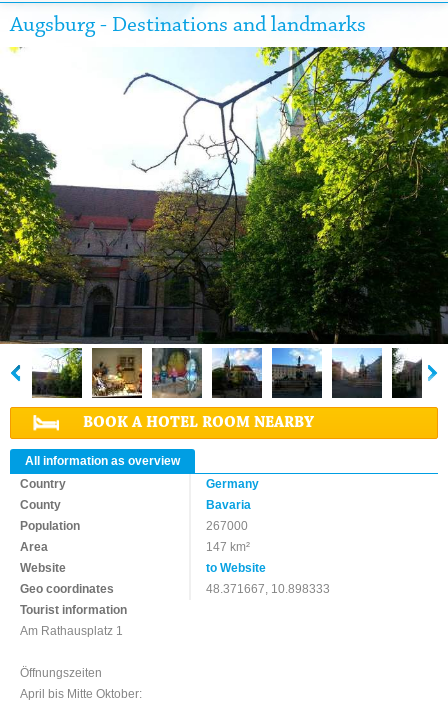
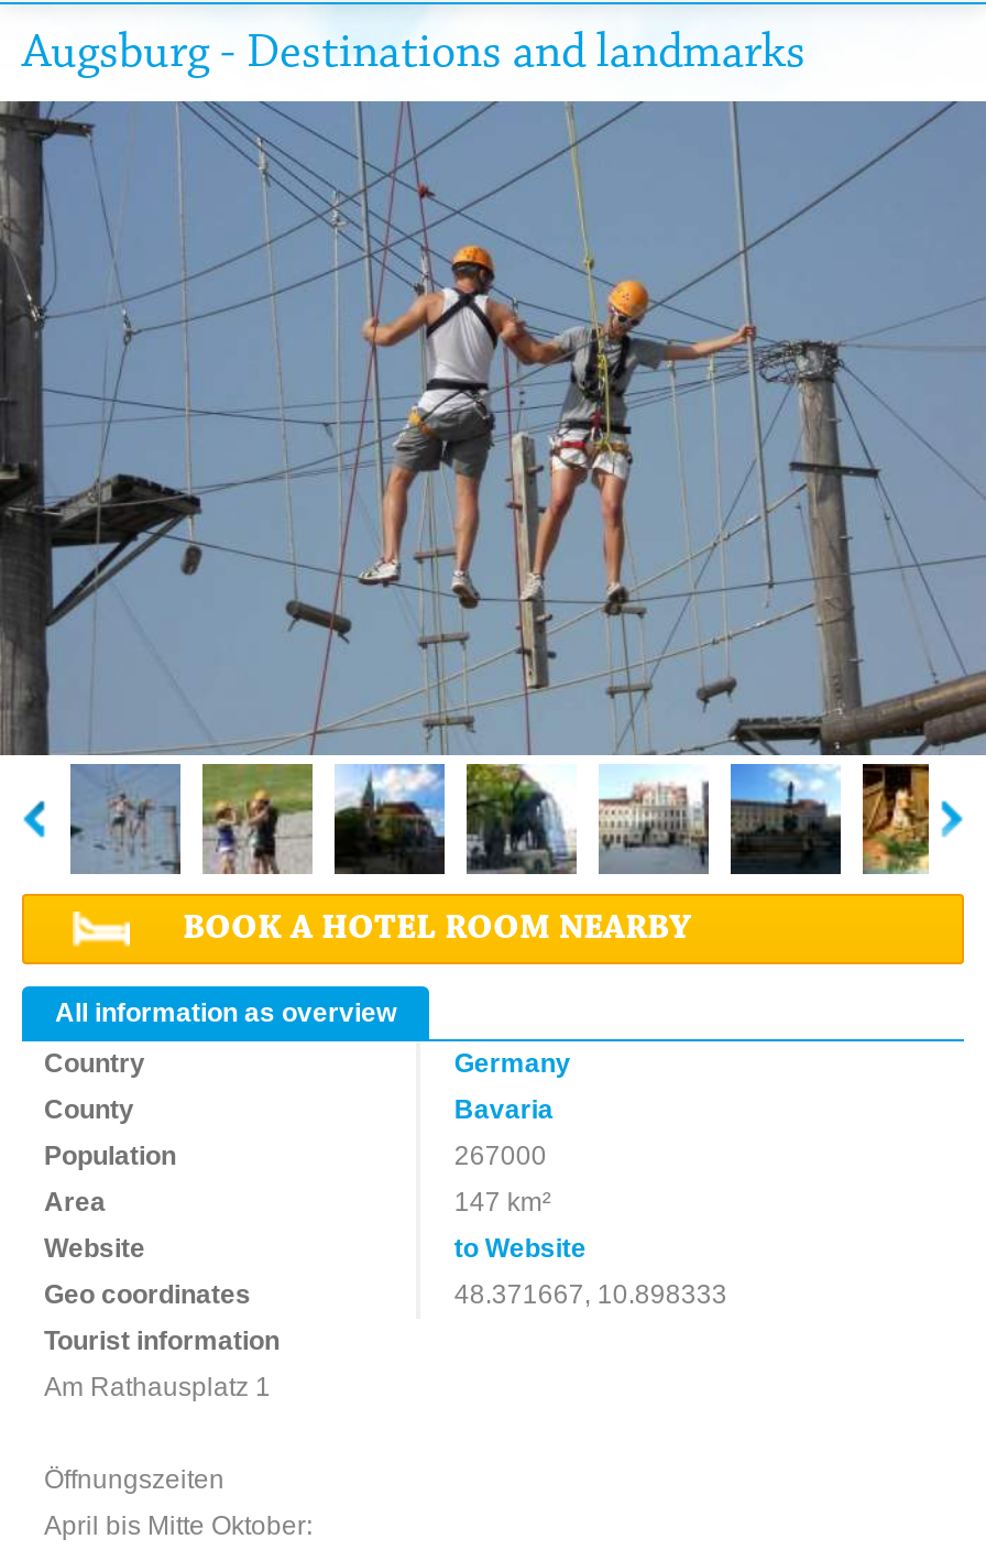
- [image]
+ [image]
